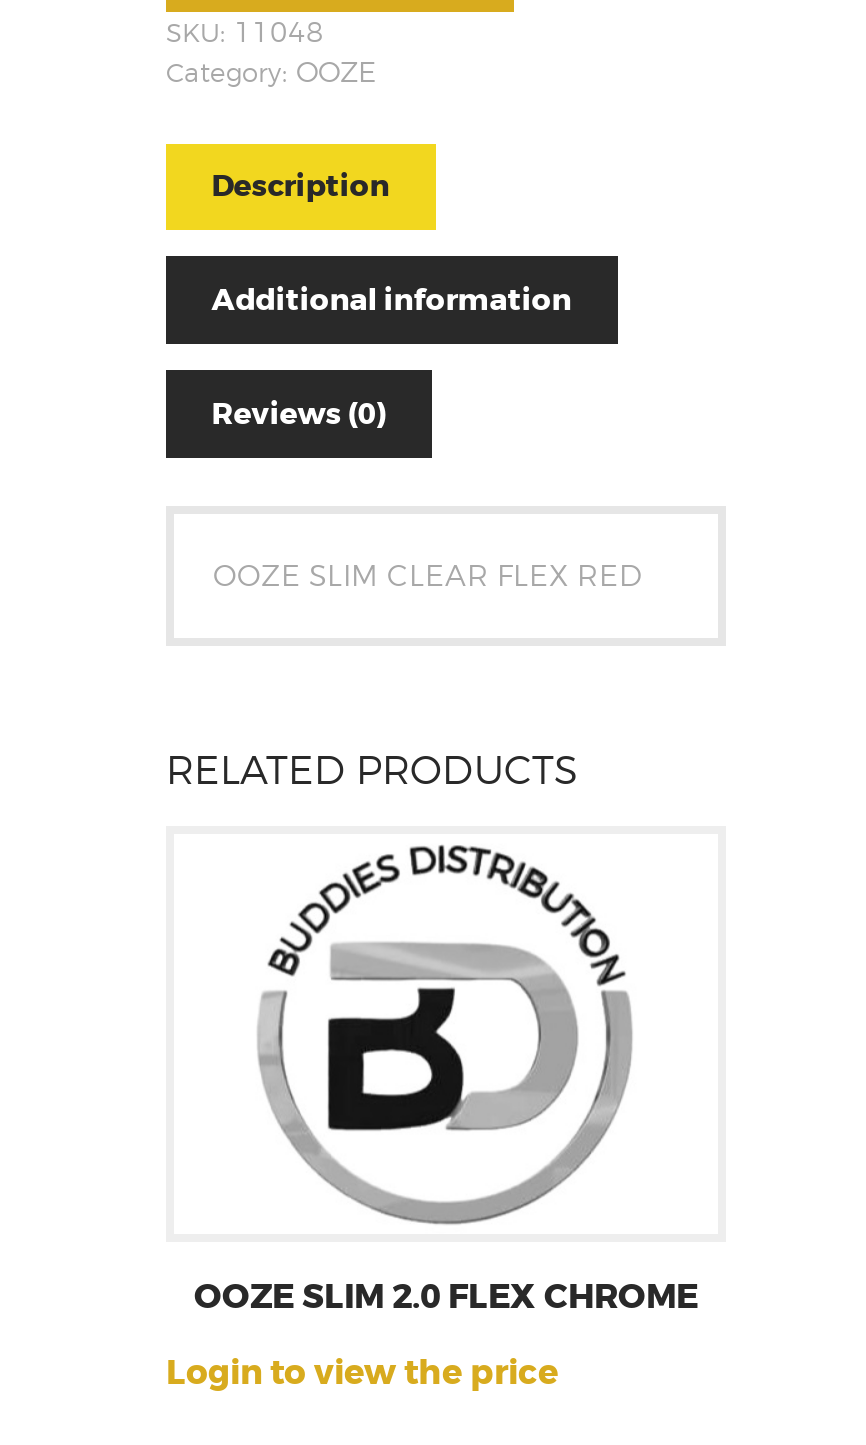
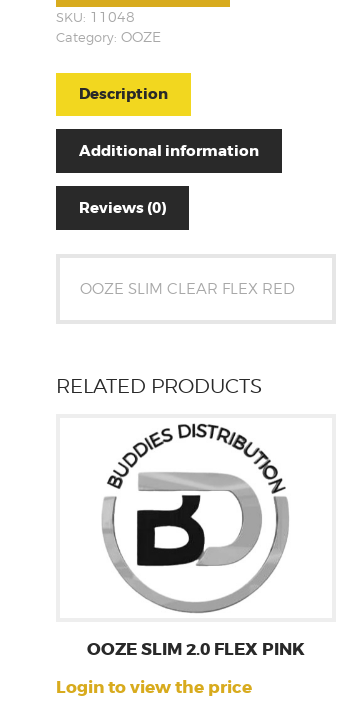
- OOZE SLIM 2.0 FLEX CHROME
+ OOZE SLIM 2.0 FLEX PINK
